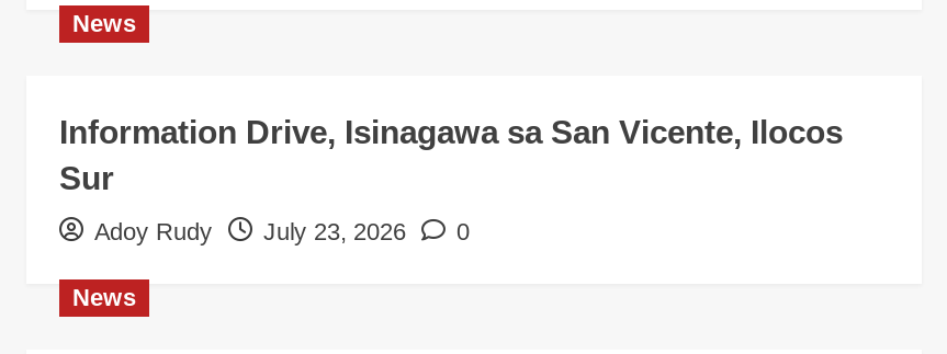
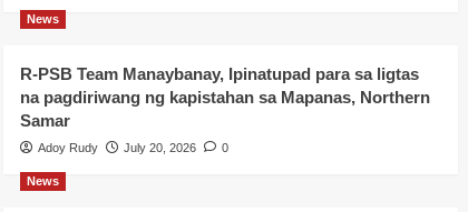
- Information Drive, Isinagawa sa San Vicente, Ilocos
- Sur
+ R-PSB Team Manaybanay, Ipinatupad para sa ligtas
+ na pagdiriwang ng kapistahan sa Mapanas, Northern
+ Samar

- Adoy Rudy July 23, 2026 0
+ Adoy Rudy July 20, 2026 0
